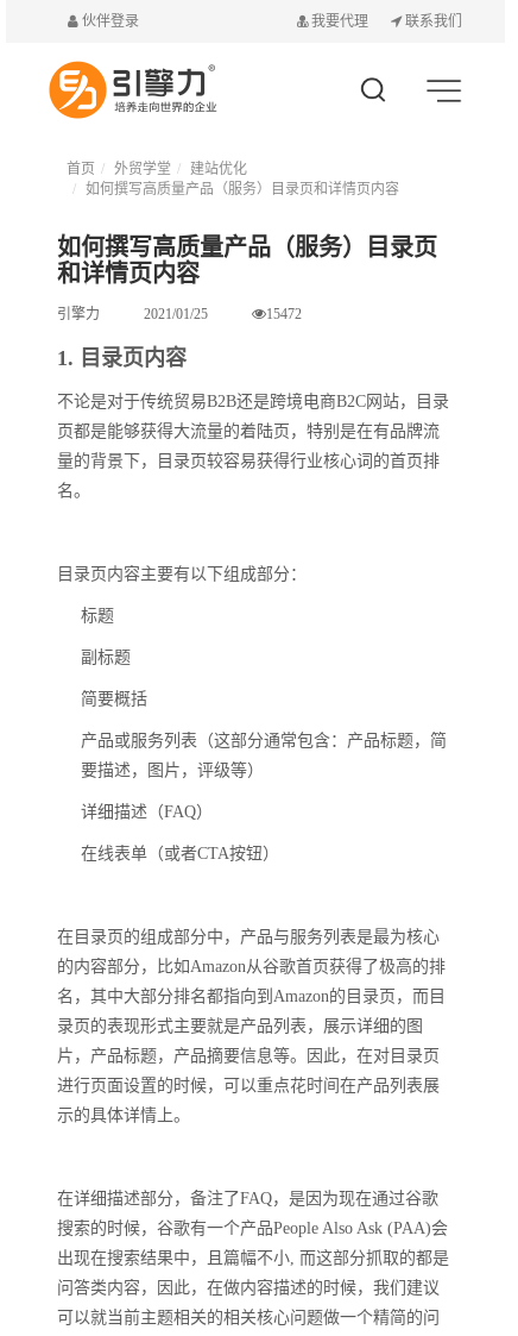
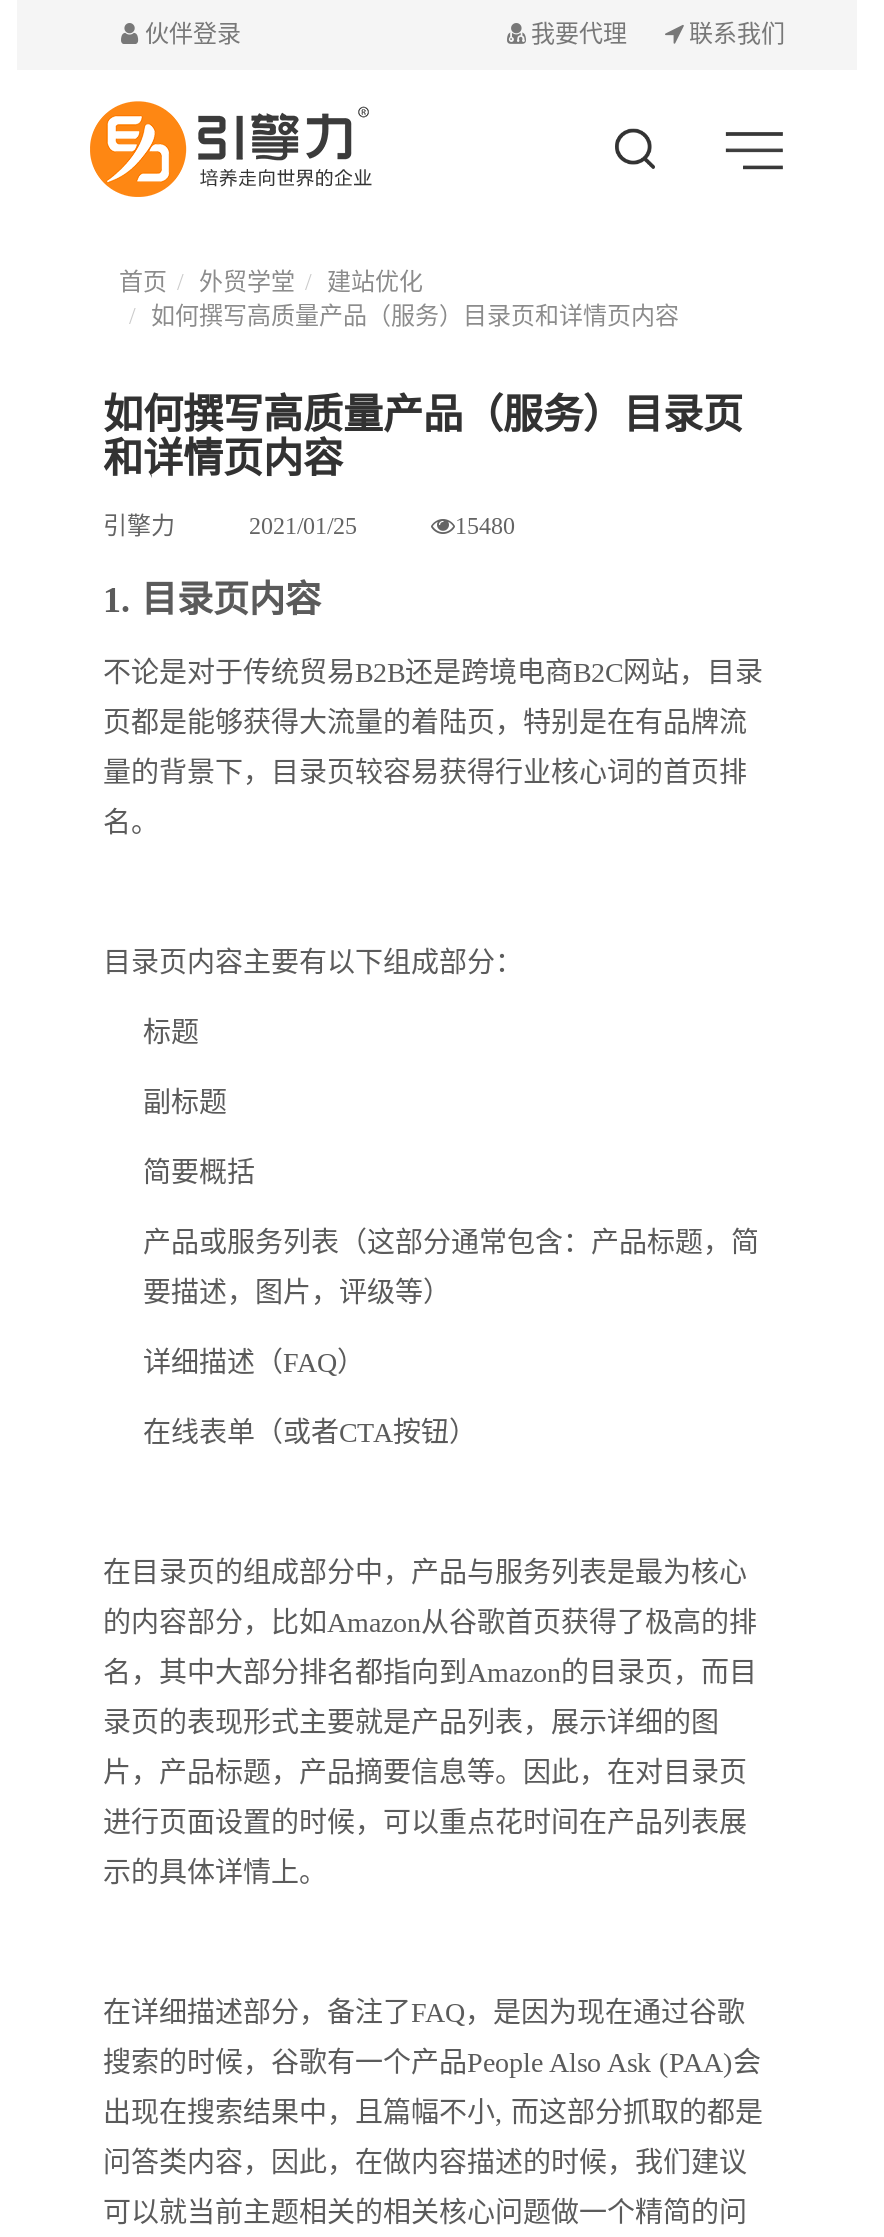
- 15472
+ 15480
